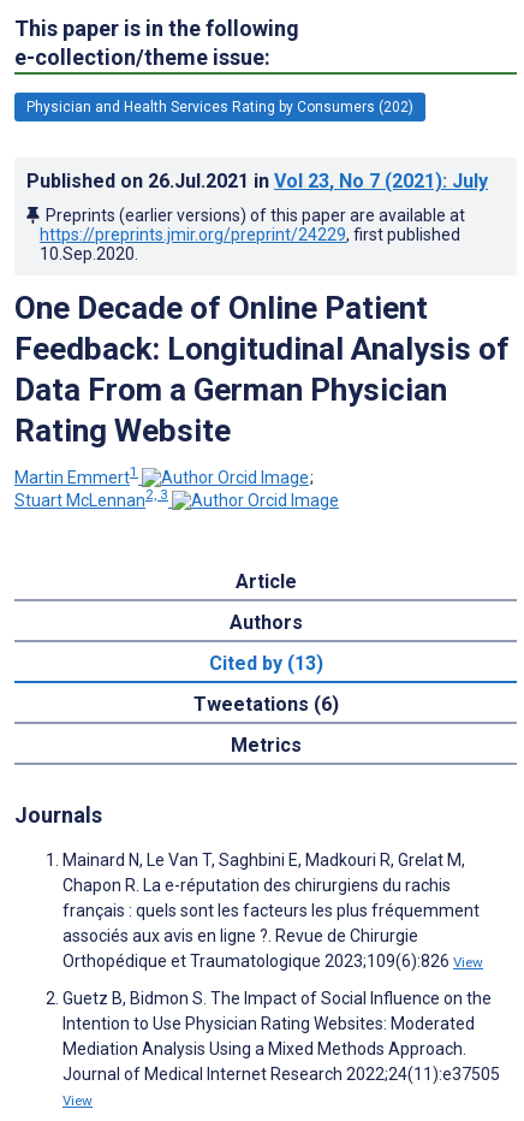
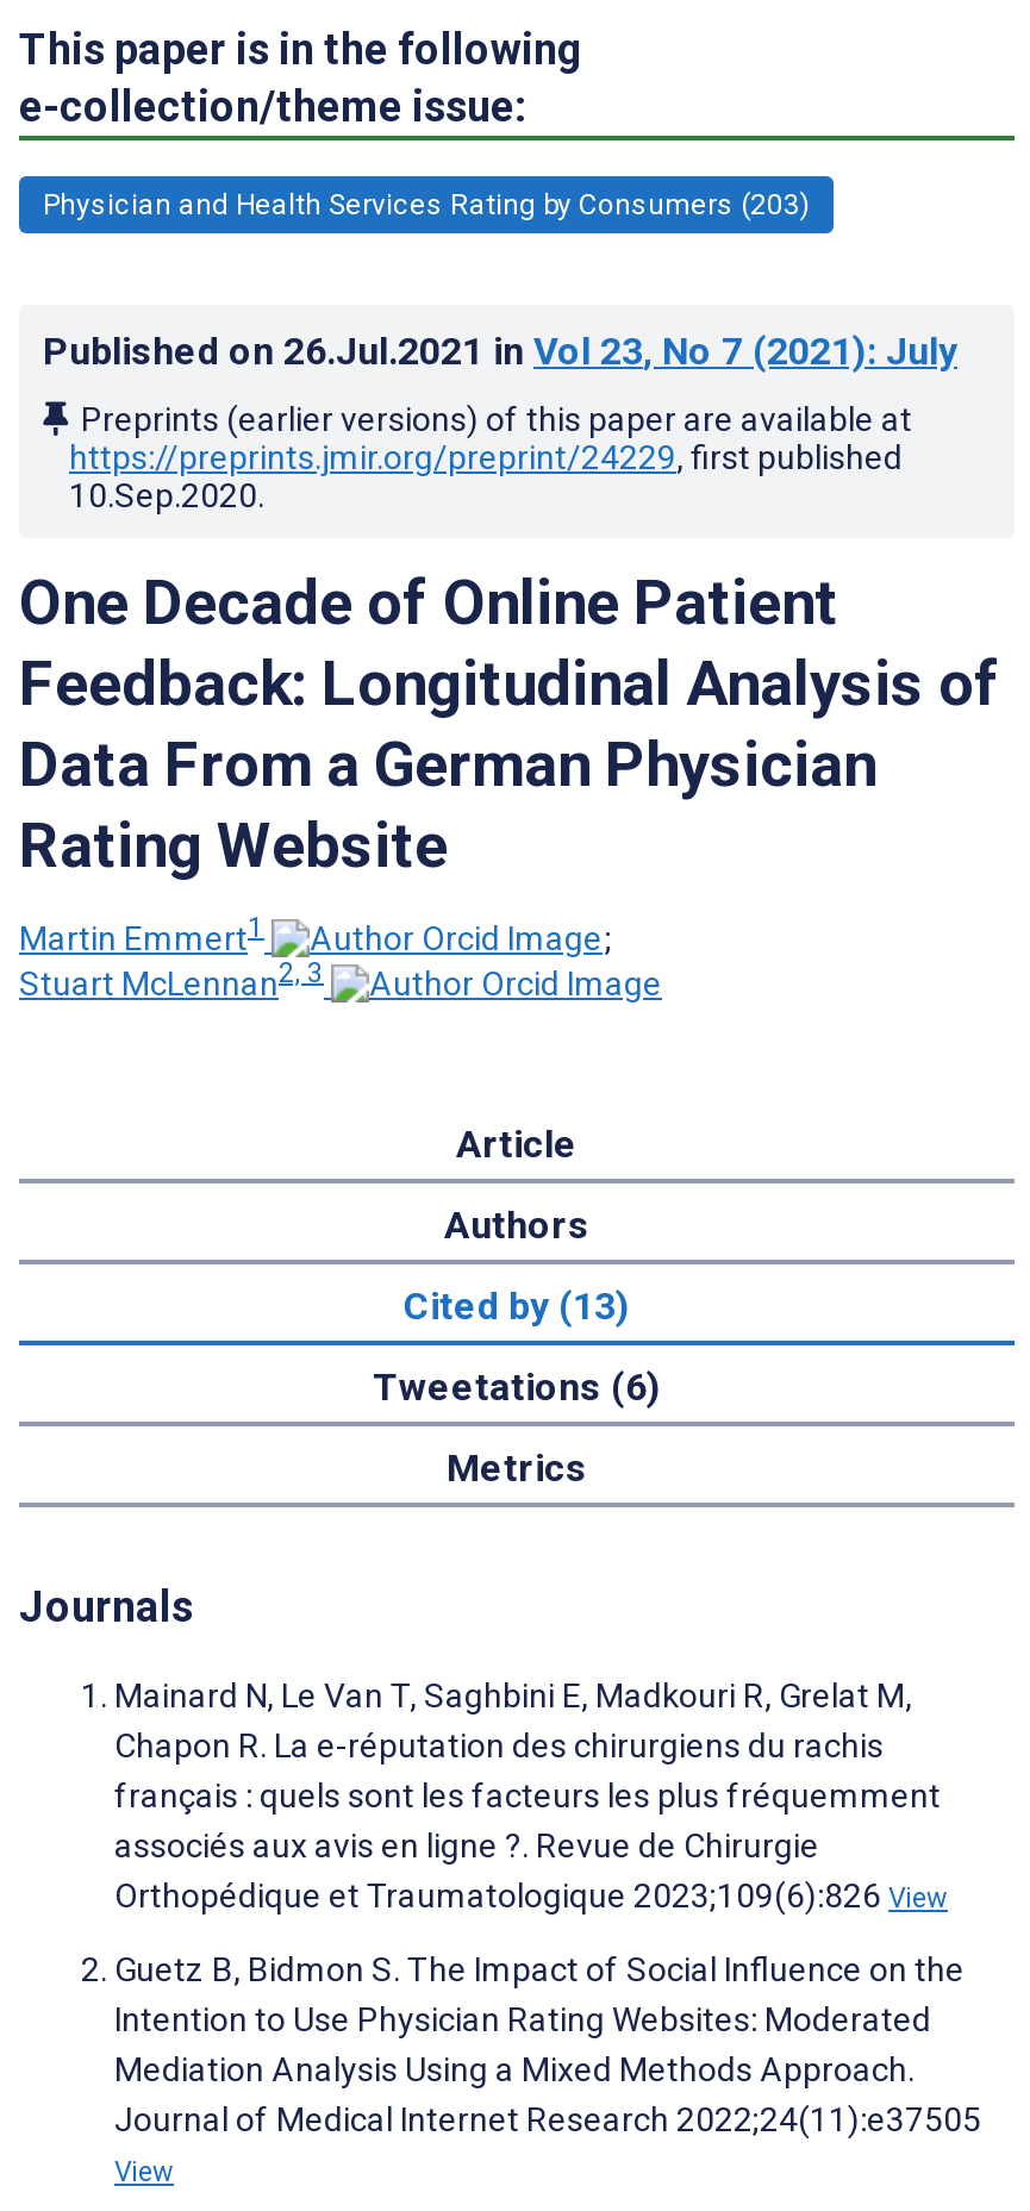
- Physician and Health Services Rating by Consumers (202)
+ Physician and Health Services Rating by Consumers (203)
